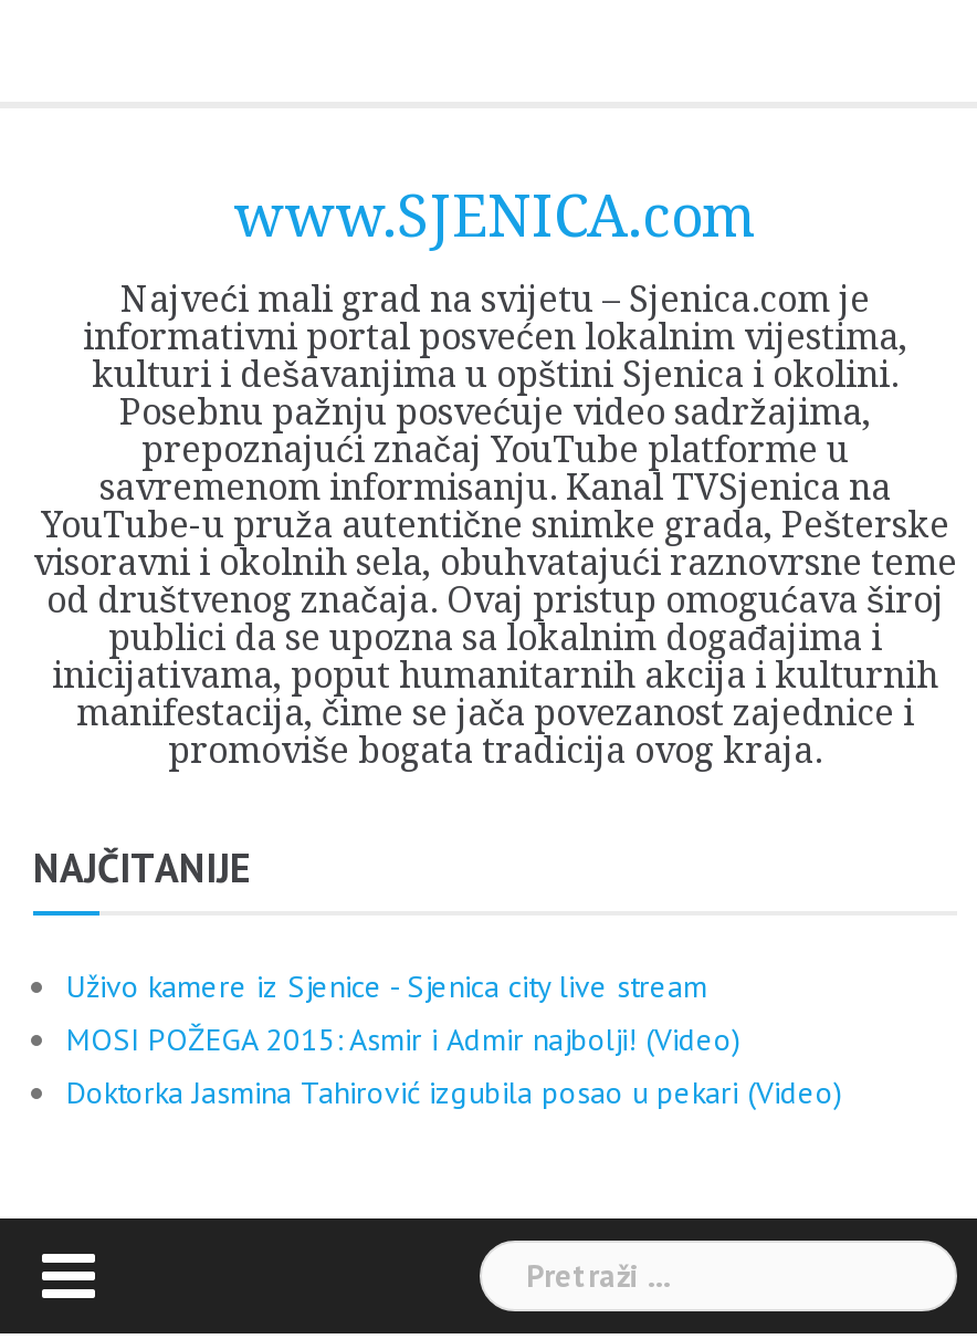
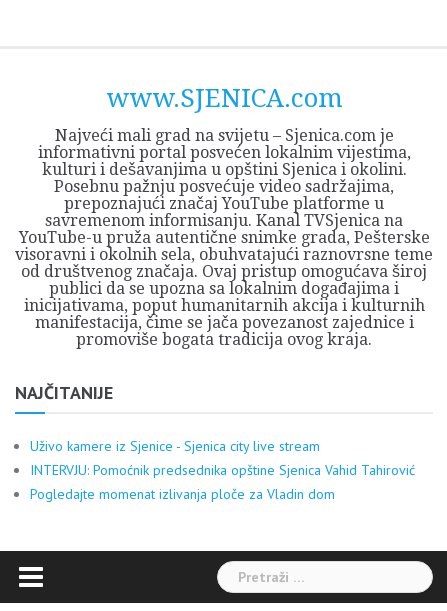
- MOSI POŽEGA 2015: Asmir i Admir najbolji! (Video)
- Doktorka Jasmina Tahirović izgubila posao u pekari (Video)
+ INTERVJU: Pomoćnik predsednika opštine Sjenica Vahid Tahirović
+ Pogledajte momenat izlivanja ploče za Vladin dom
